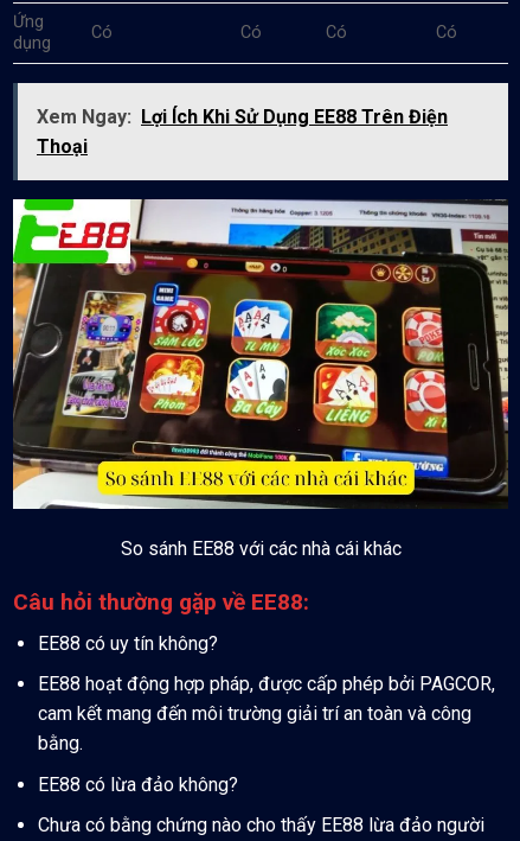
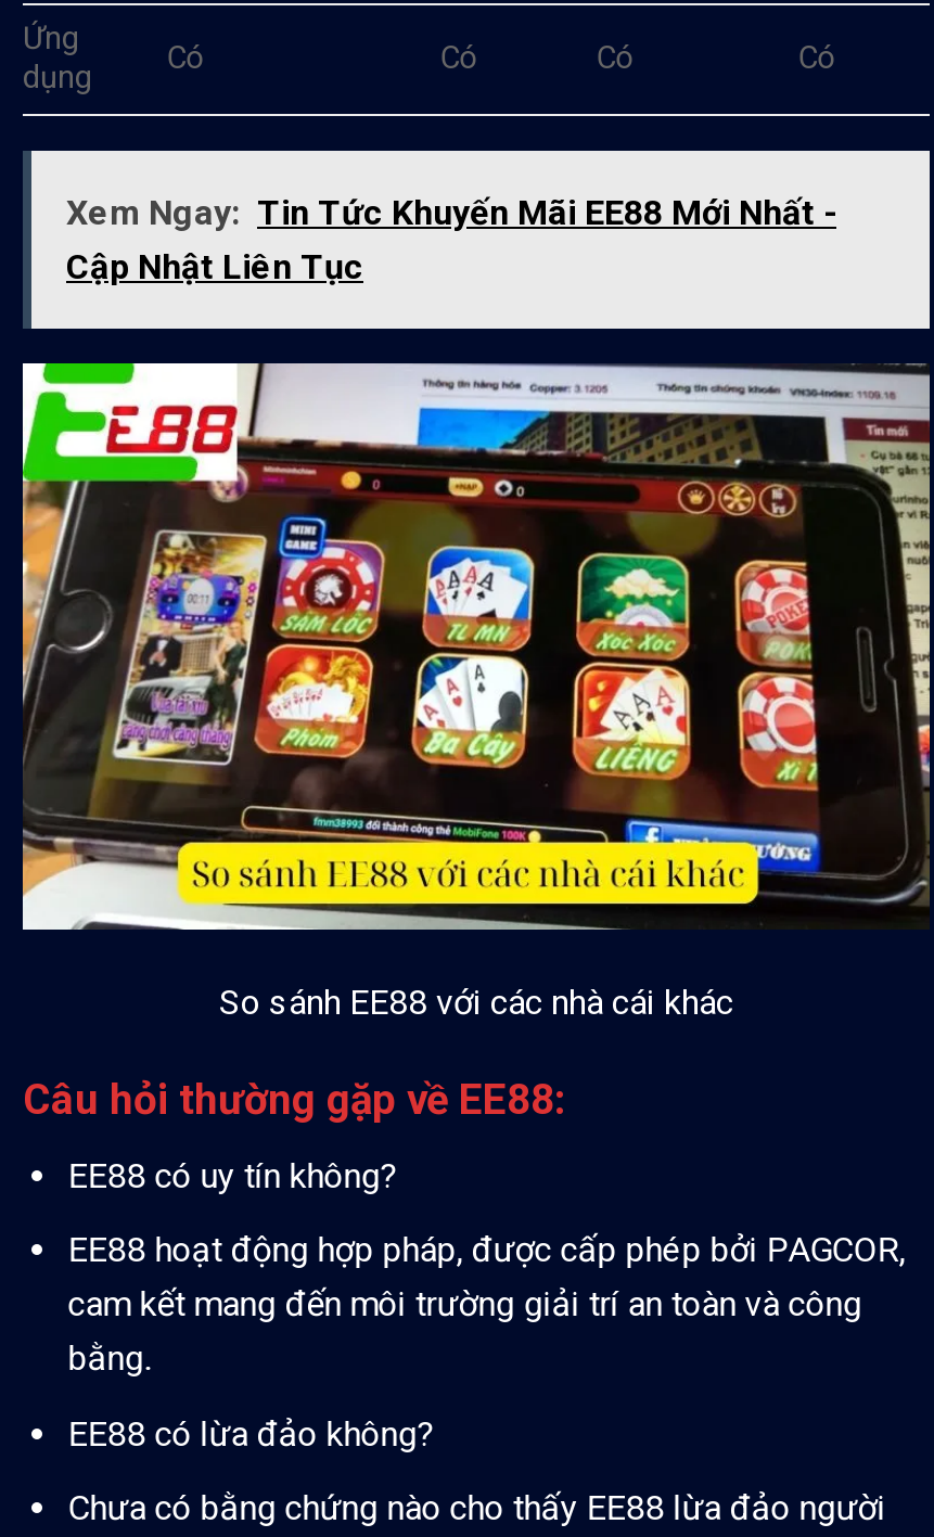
- Xem Ngay: Lợi Ích Khi Sử Dụng EE88 Trên Điện
- Thoại
+ Xem Ngay: Tin Tức Khuyến Mãi EE88 Mới Nhất -
+ Cập Nhật Liên Tục
